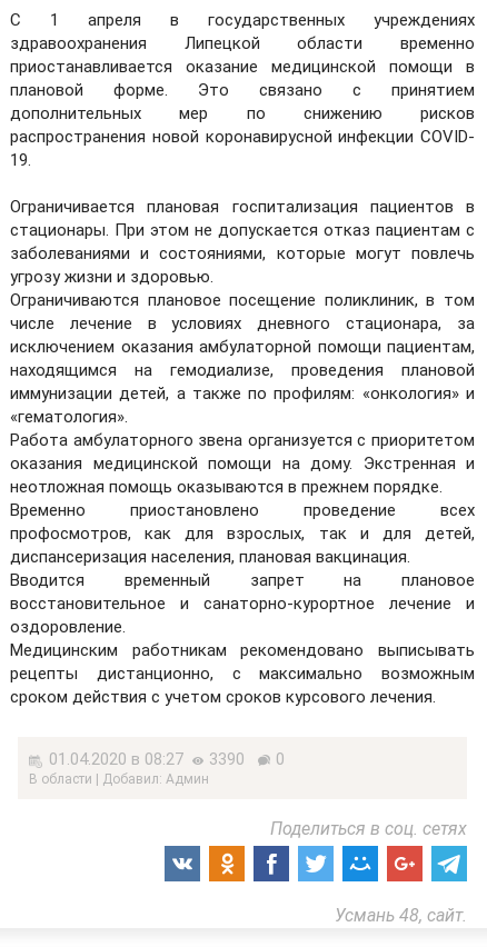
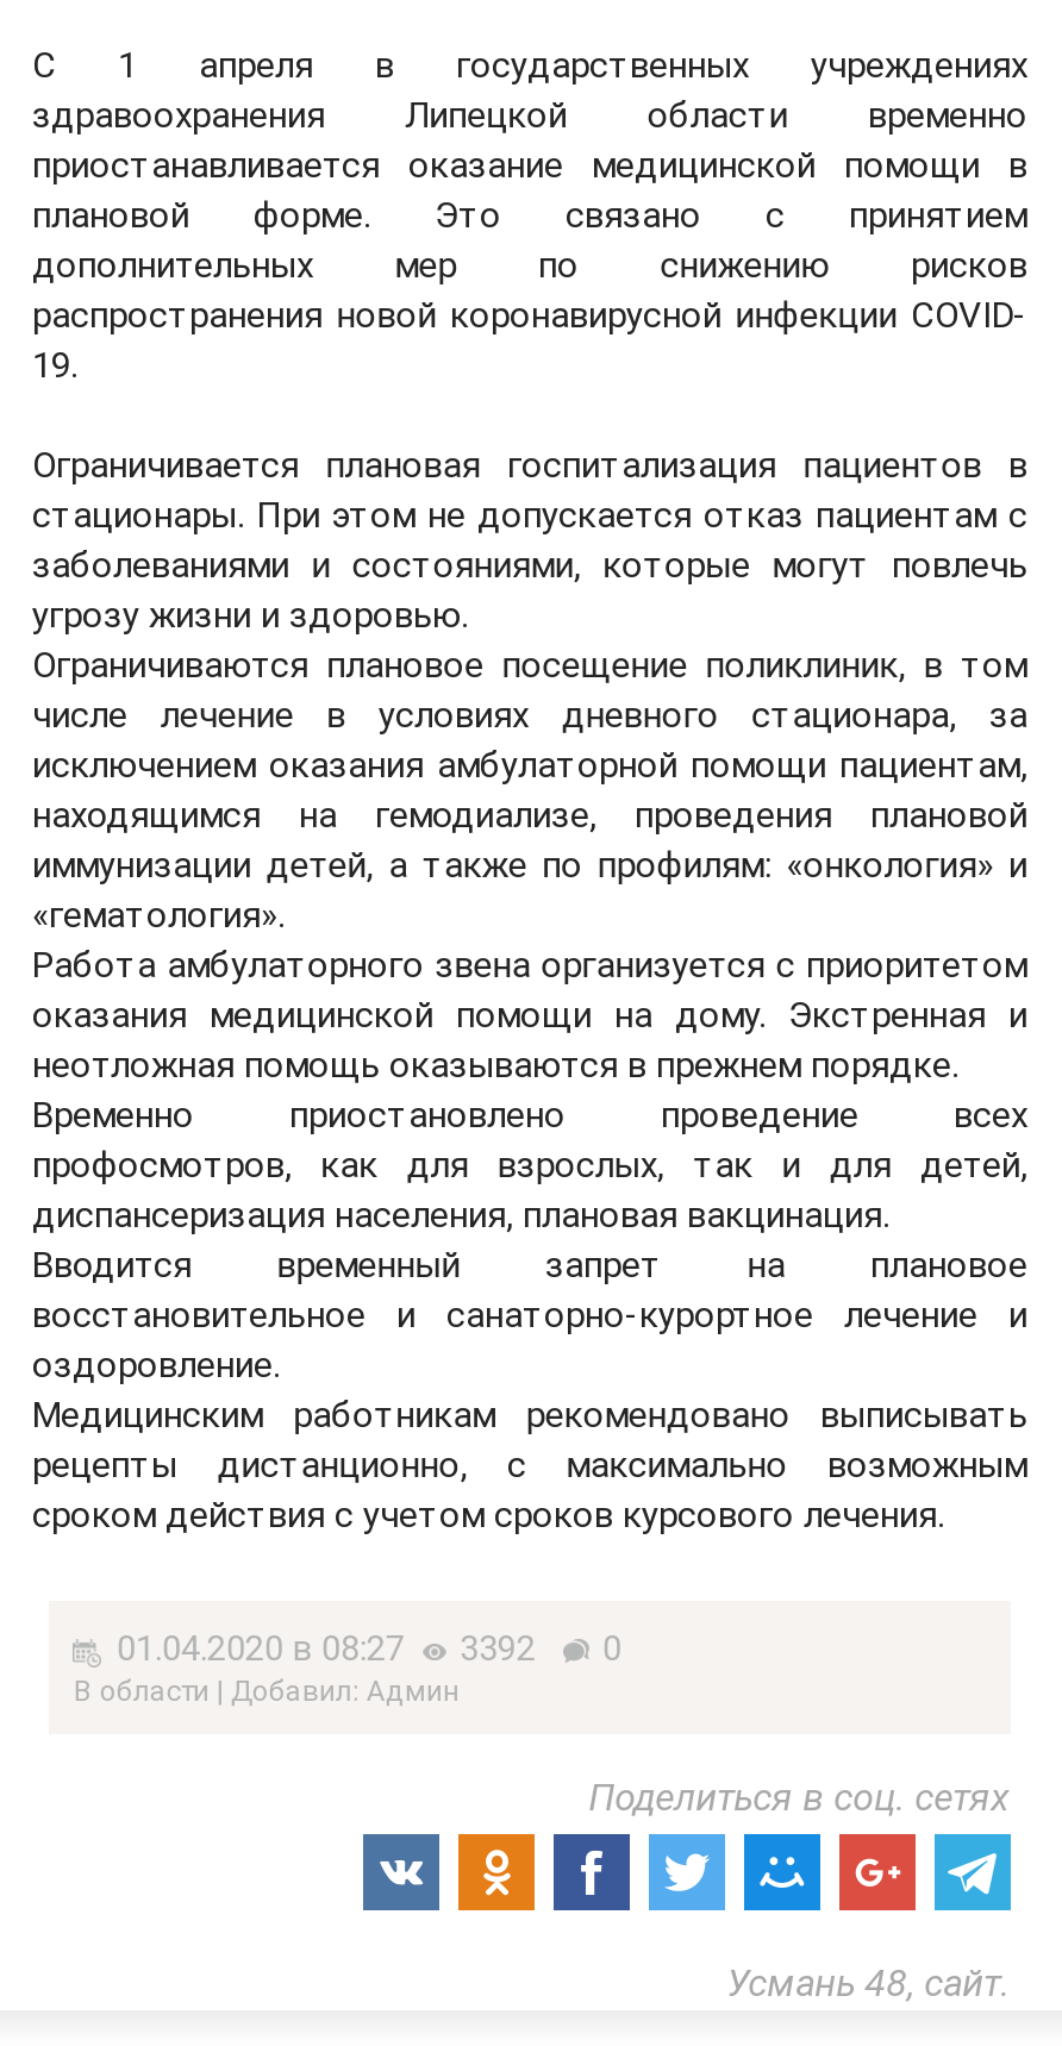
- 01.04.2020 в 08:27 3390 0
+ 01.04.2020 в 08:27 3392 0
